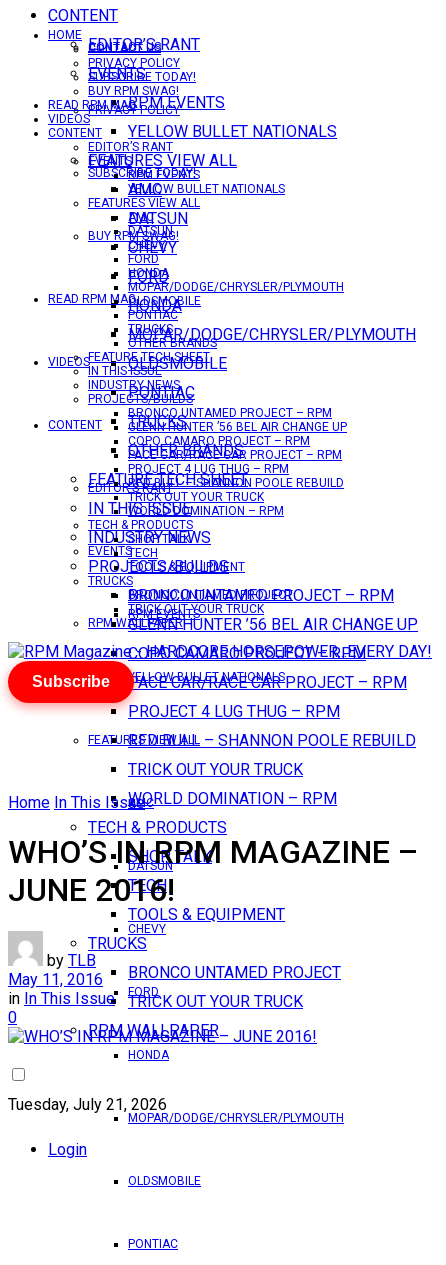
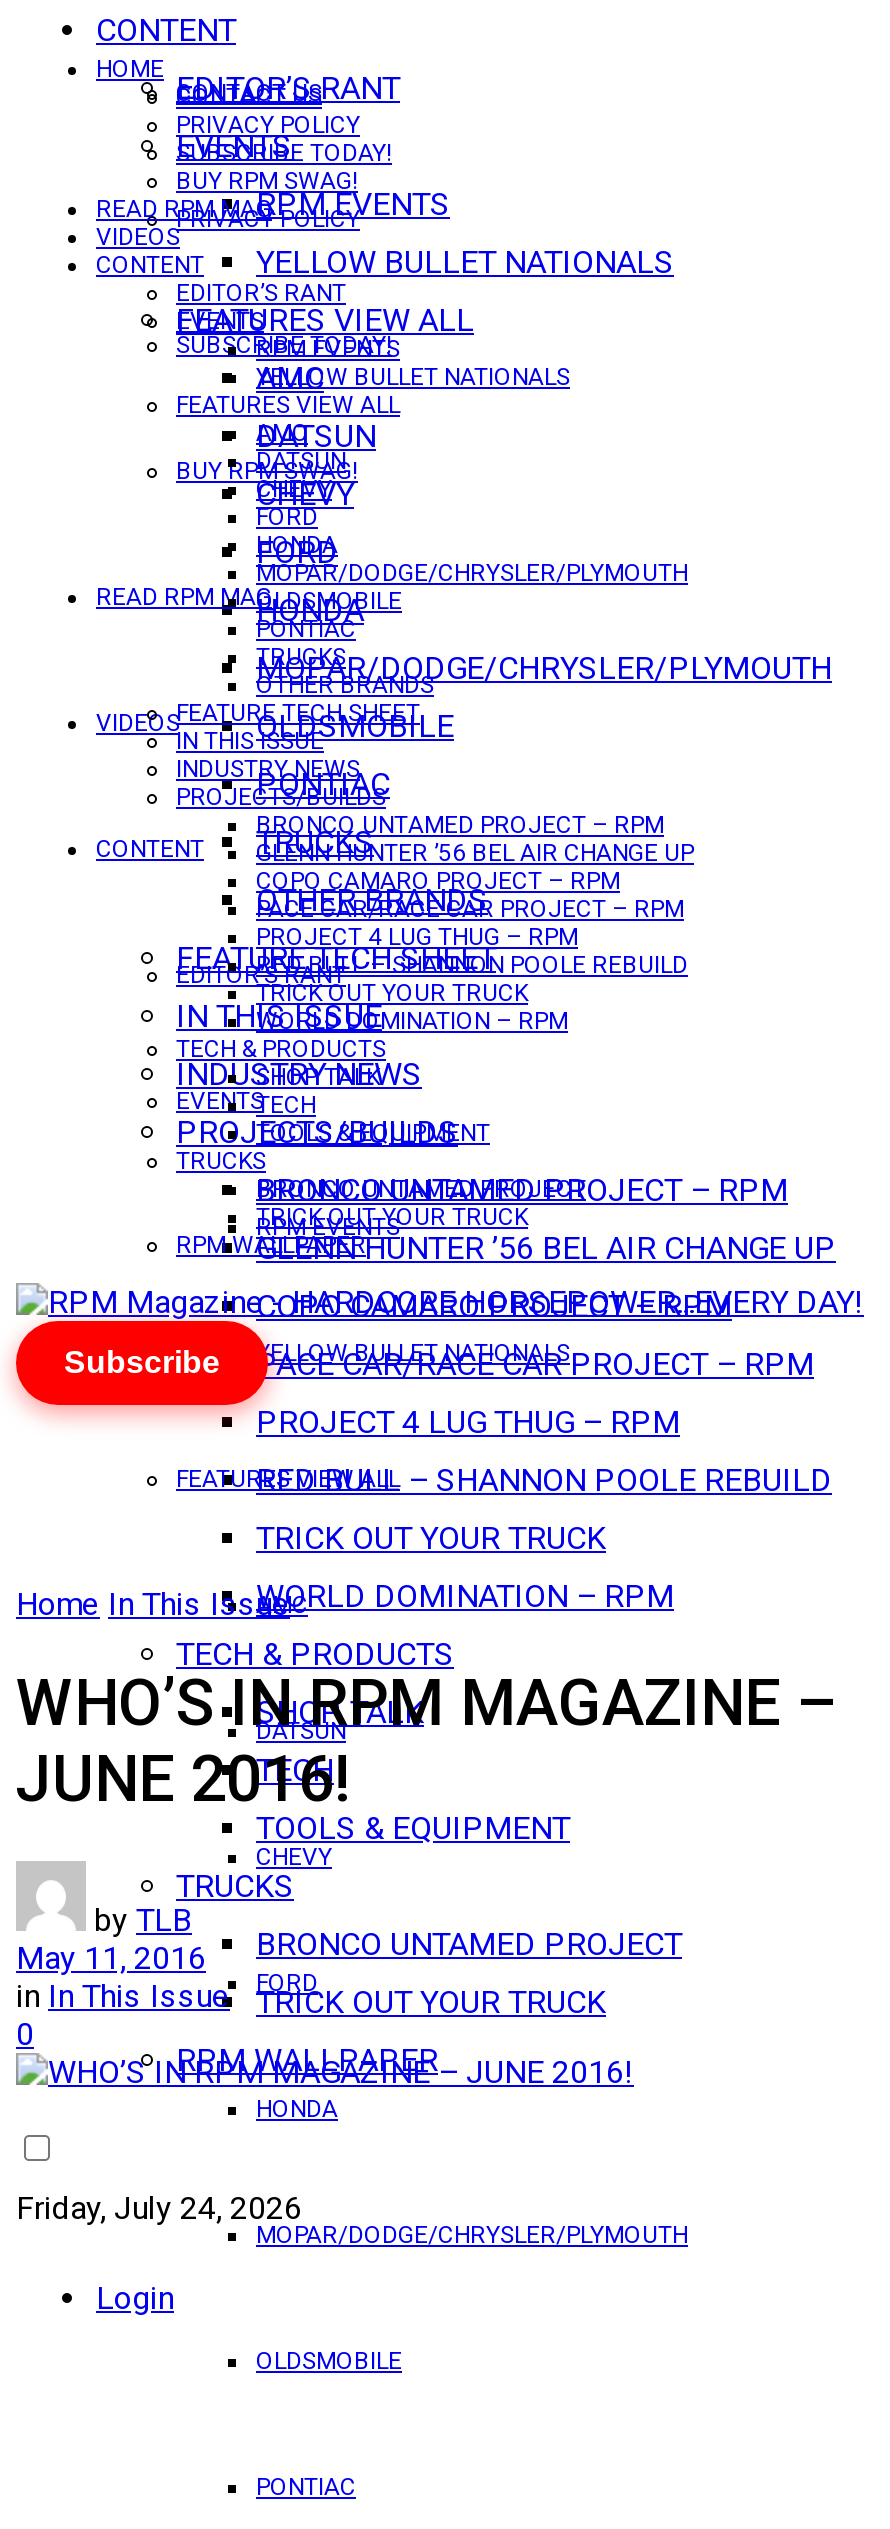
- Tuesday, July 21, 2026
+ Friday, July 24, 2026
